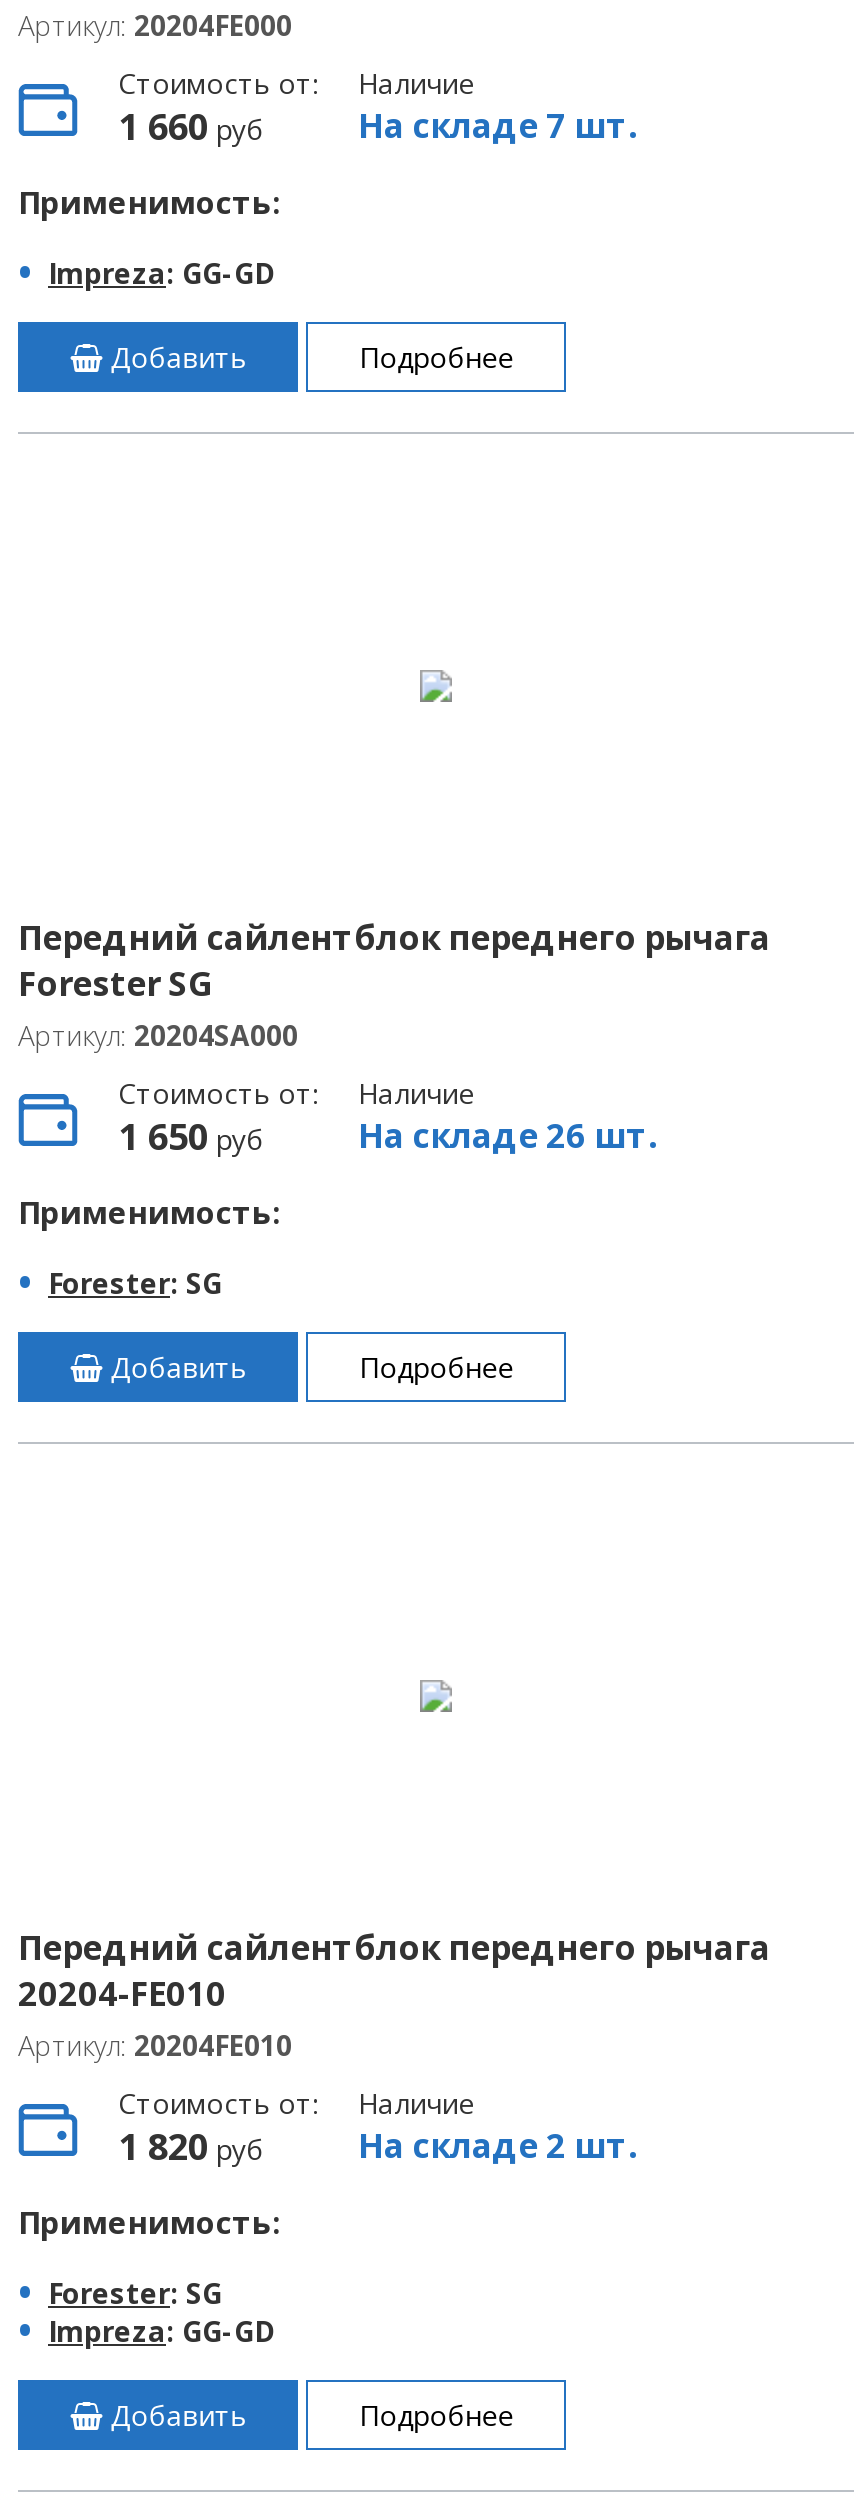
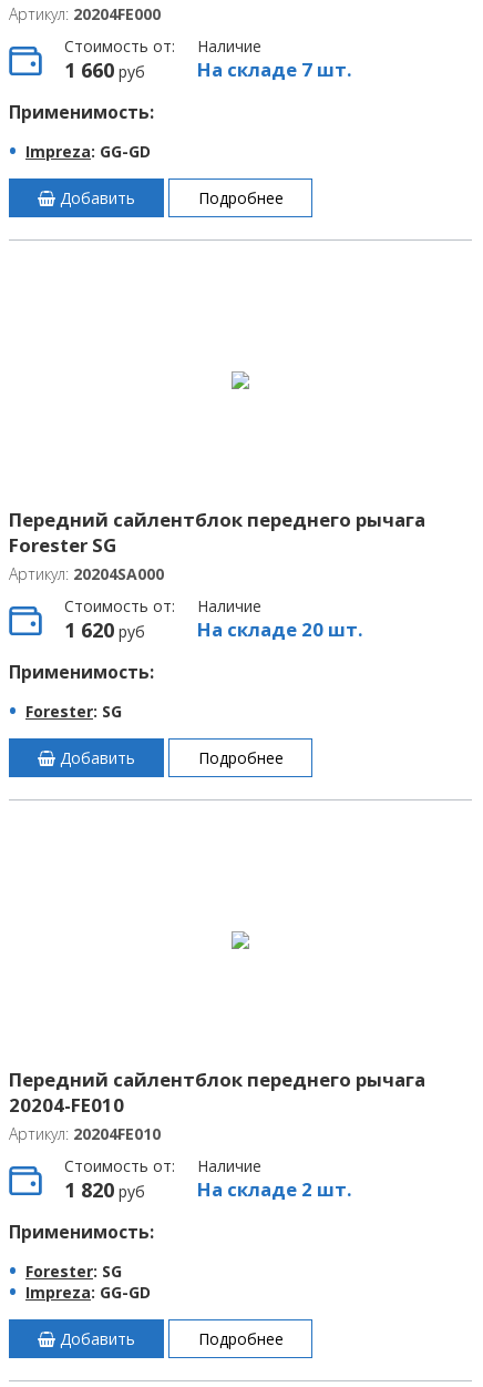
- 1 650 руб
+ 1 620 руб

- На складе 26 шт.
+ На складе 20 шт.
